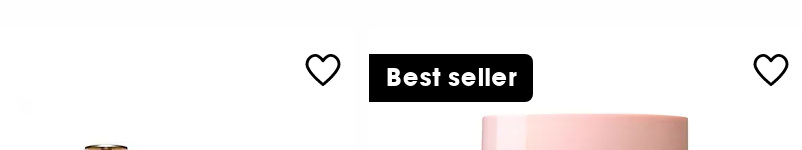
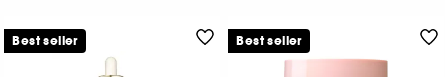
+ Best seller
